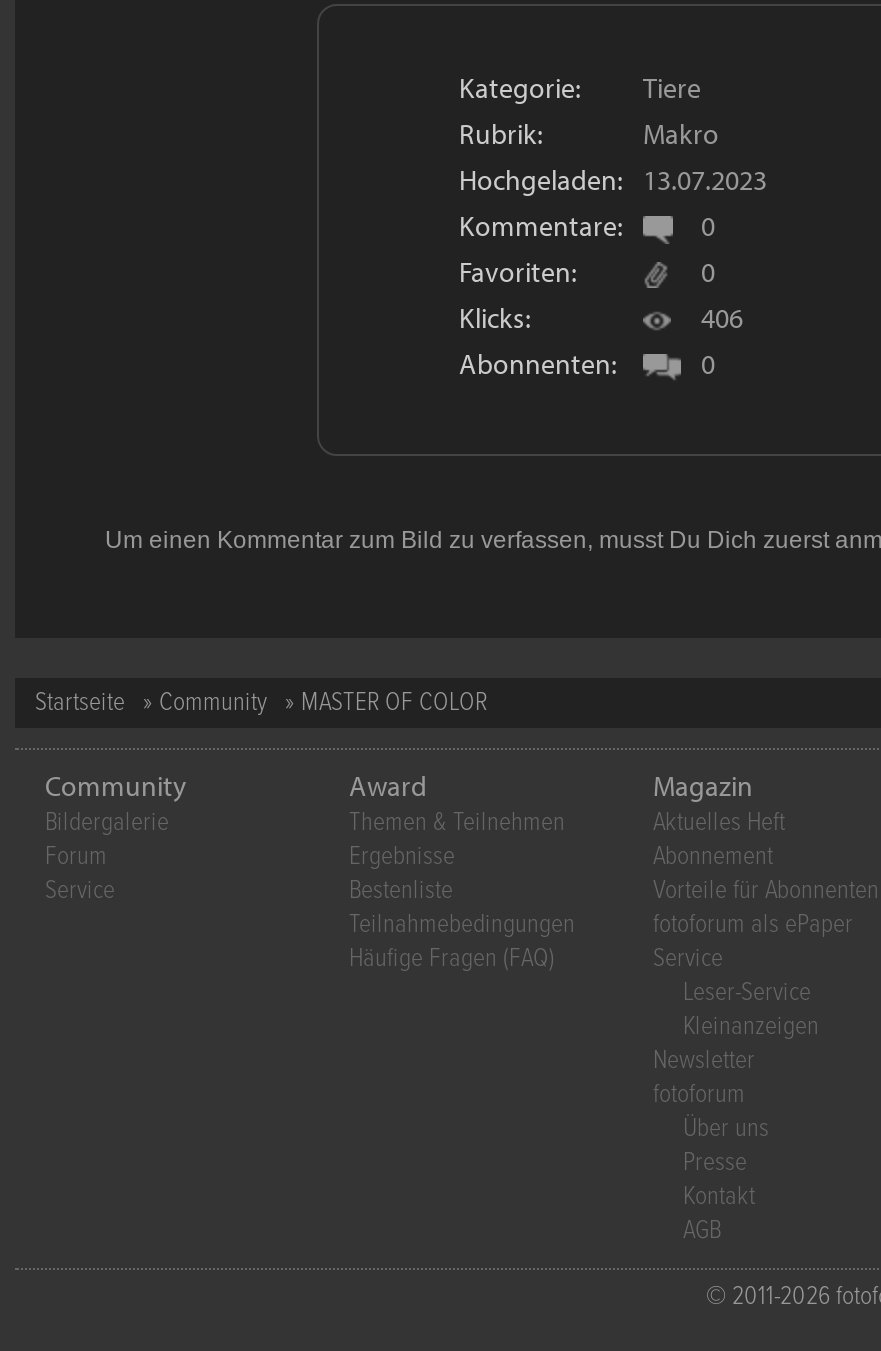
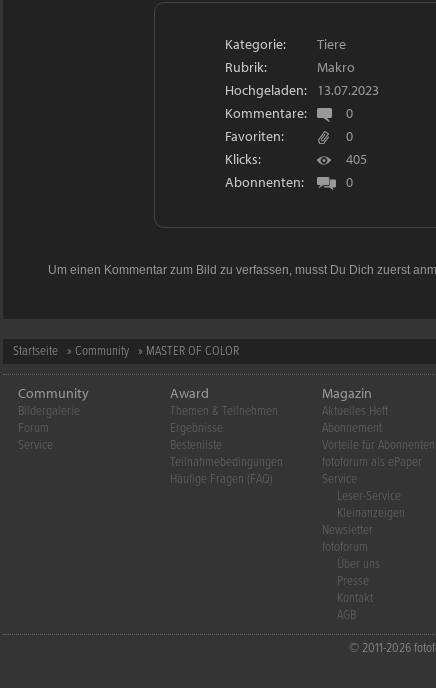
- 406
+ 405
